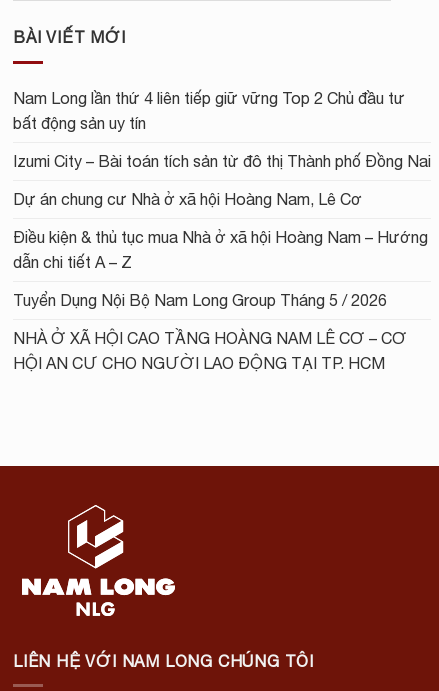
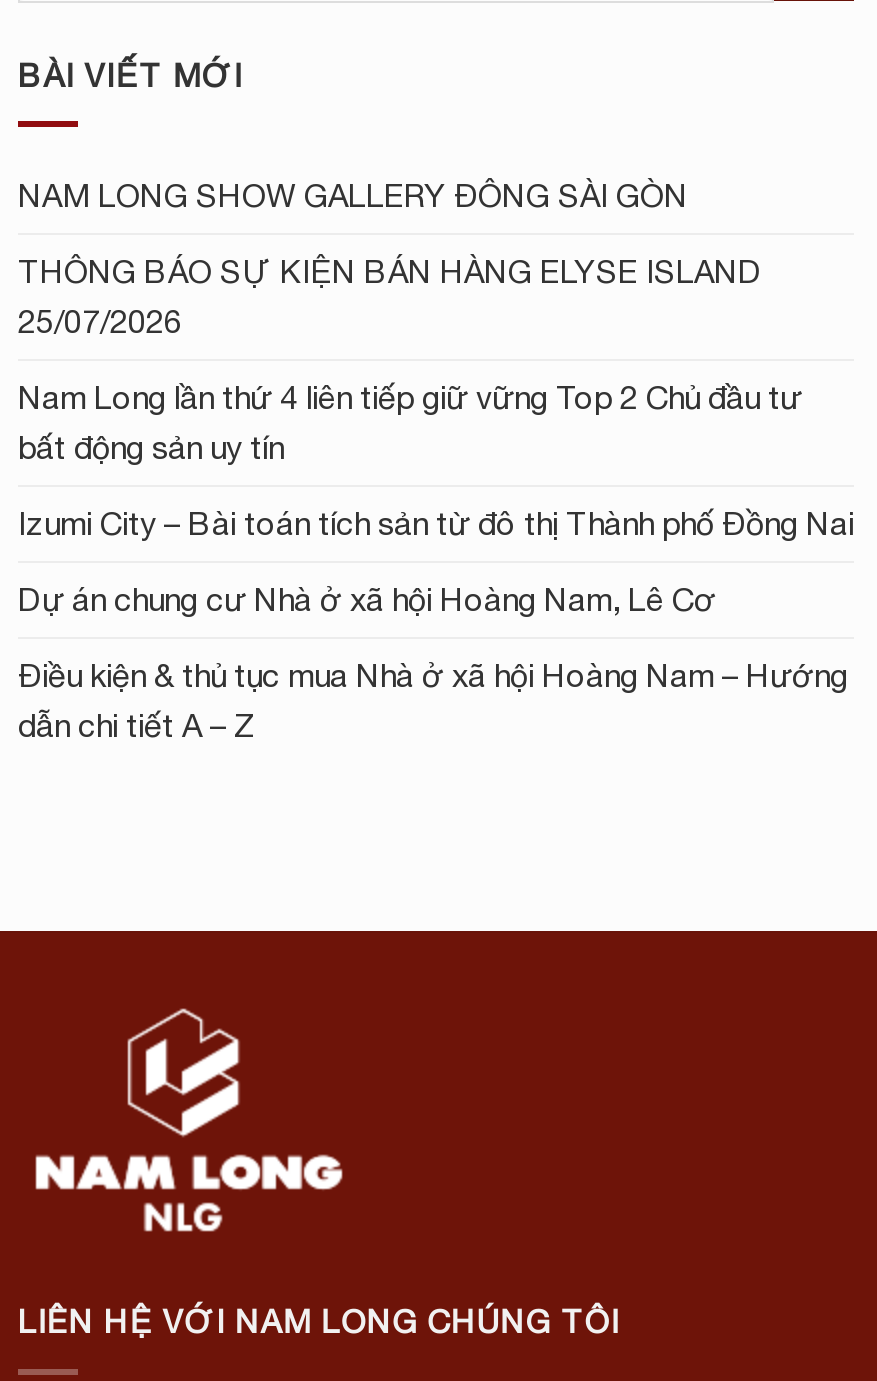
+ NAM LONG SHOW GALLERY ĐÔNG SÀI GÒN
+ THÔNG BÁO SỰ KIỆN BÁN HÀNG ELYSE ISLAND
+ 25/07/2026

moved down: Nam Long lần thứ 4 liên tiếp giữ vững Top 2 Chủ đầu tư | bất động sản uy tín | Izumi City – Bài toán tích sản từ đô thị Thành phố Đồng Nai | Dự án chung cư Nhà ở xã hội Hoàng Nam, Lê Cơ | Điều kiện & thủ tục mua Nhà ở xã hội Hoàng Nam – Hướng | dẫn chi tiết A – Z

- Tuyển Dụng Nội Bộ Nam Long Group Tháng 5 / 2026
- NHÀ Ở XÃ HỘI CAO TẦNG HOÀNG NAM LÊ CƠ – CƠ
- HỘI AN CƯ CHO NGƯỜI LAO ĐỘNG TẠI TP. HCM
